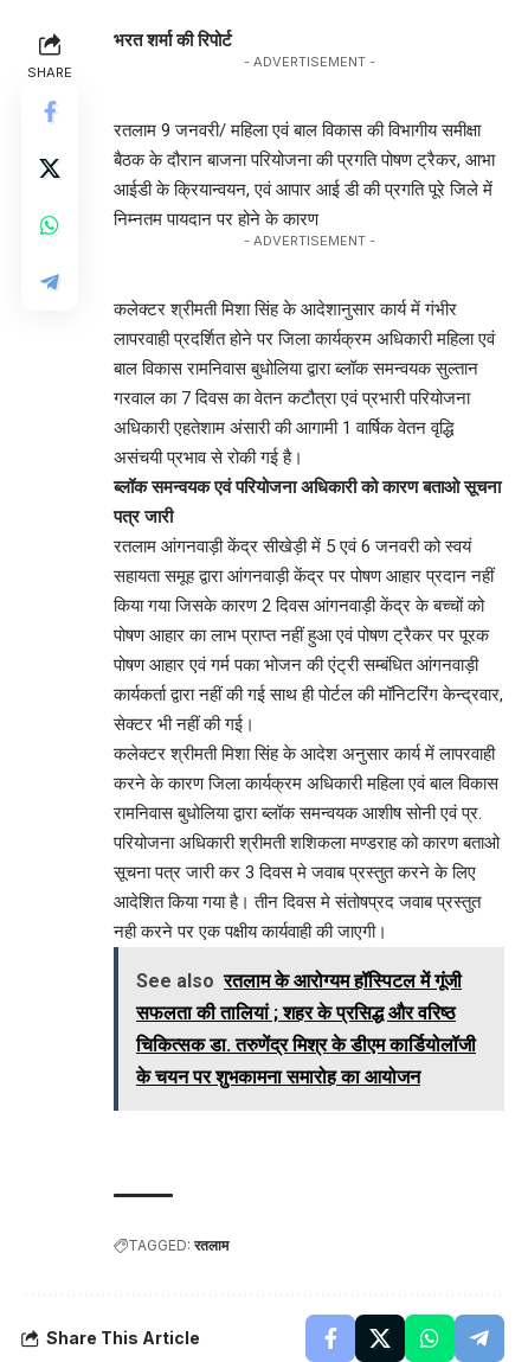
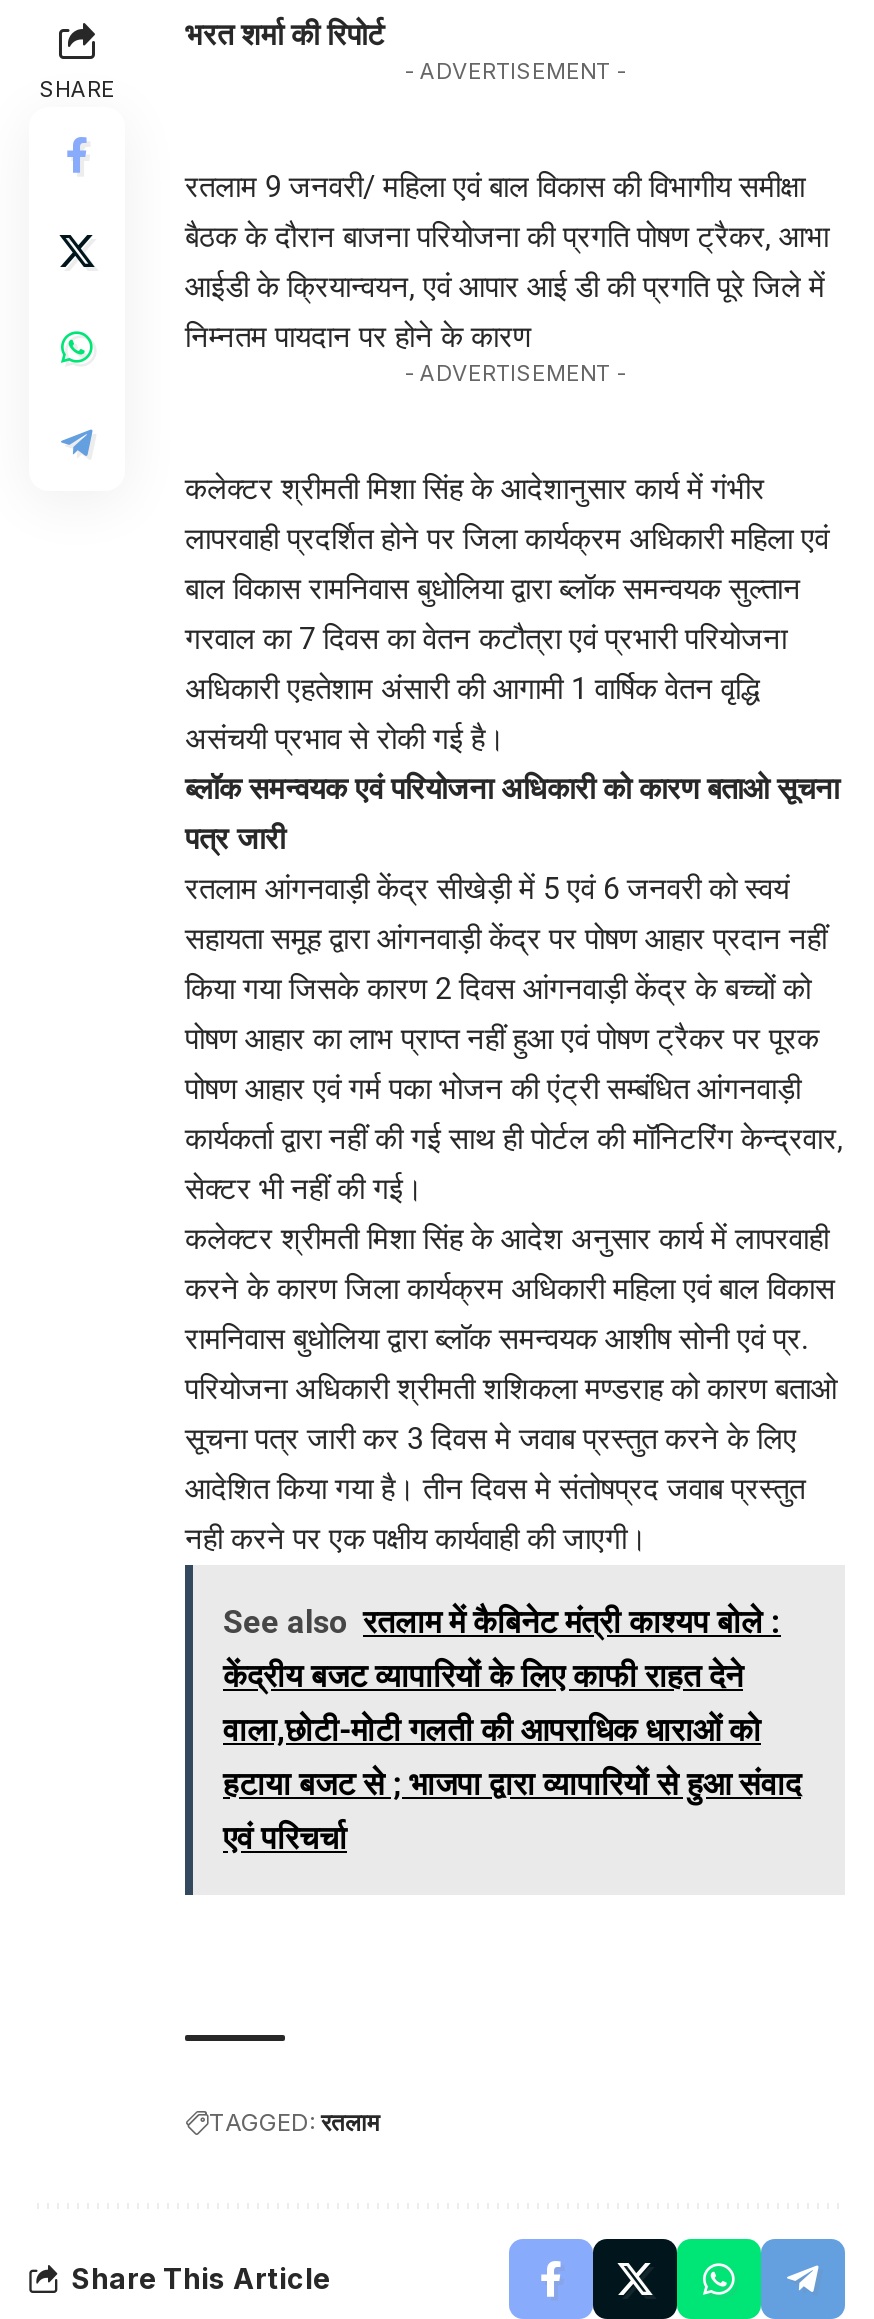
- See also रतलाम के आरोग्यम हॉस्पिटल में गूंजी
- सफलता की तालियां ; शहर के प्रसिद्ध और वरिष्ठ
- चिकित्सक डा. तरुणेंद्र मिश्र के डीएम कार्डियोलॉजी
- के चयन पर शुभकामना समारोह का आयोजन
+ See also रतलाम में कैबिनेट मंत्री काश्यप बोले :
+ केंद्रीय बजट व्यापारियों के लिए काफी राहत देने
+ वाला,छोटी-मोटी गलती की आपराधिक धाराओं को
+ हटाया बजट से ; भाजपा द्वारा व्यापारियों से हुआ संवाद
+ एवं परिचर्चा
